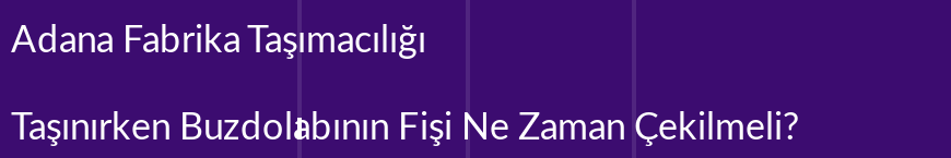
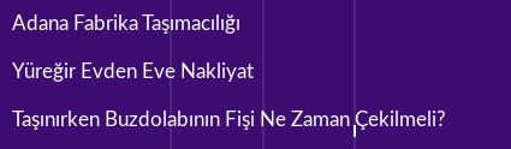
+ Yüreğir Evden Eve Nakliyat
